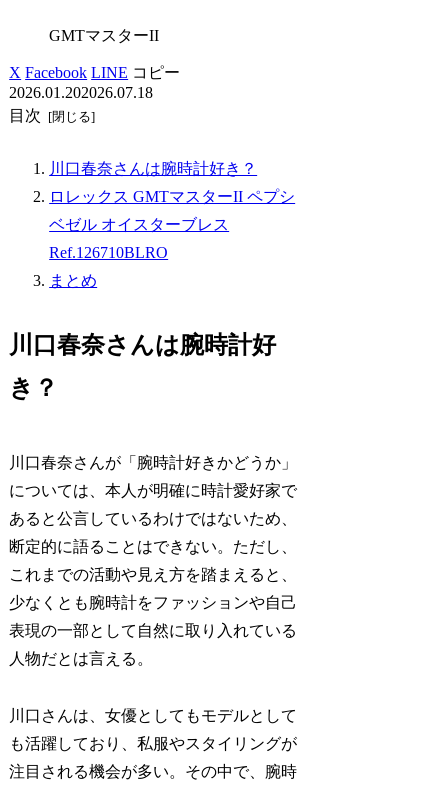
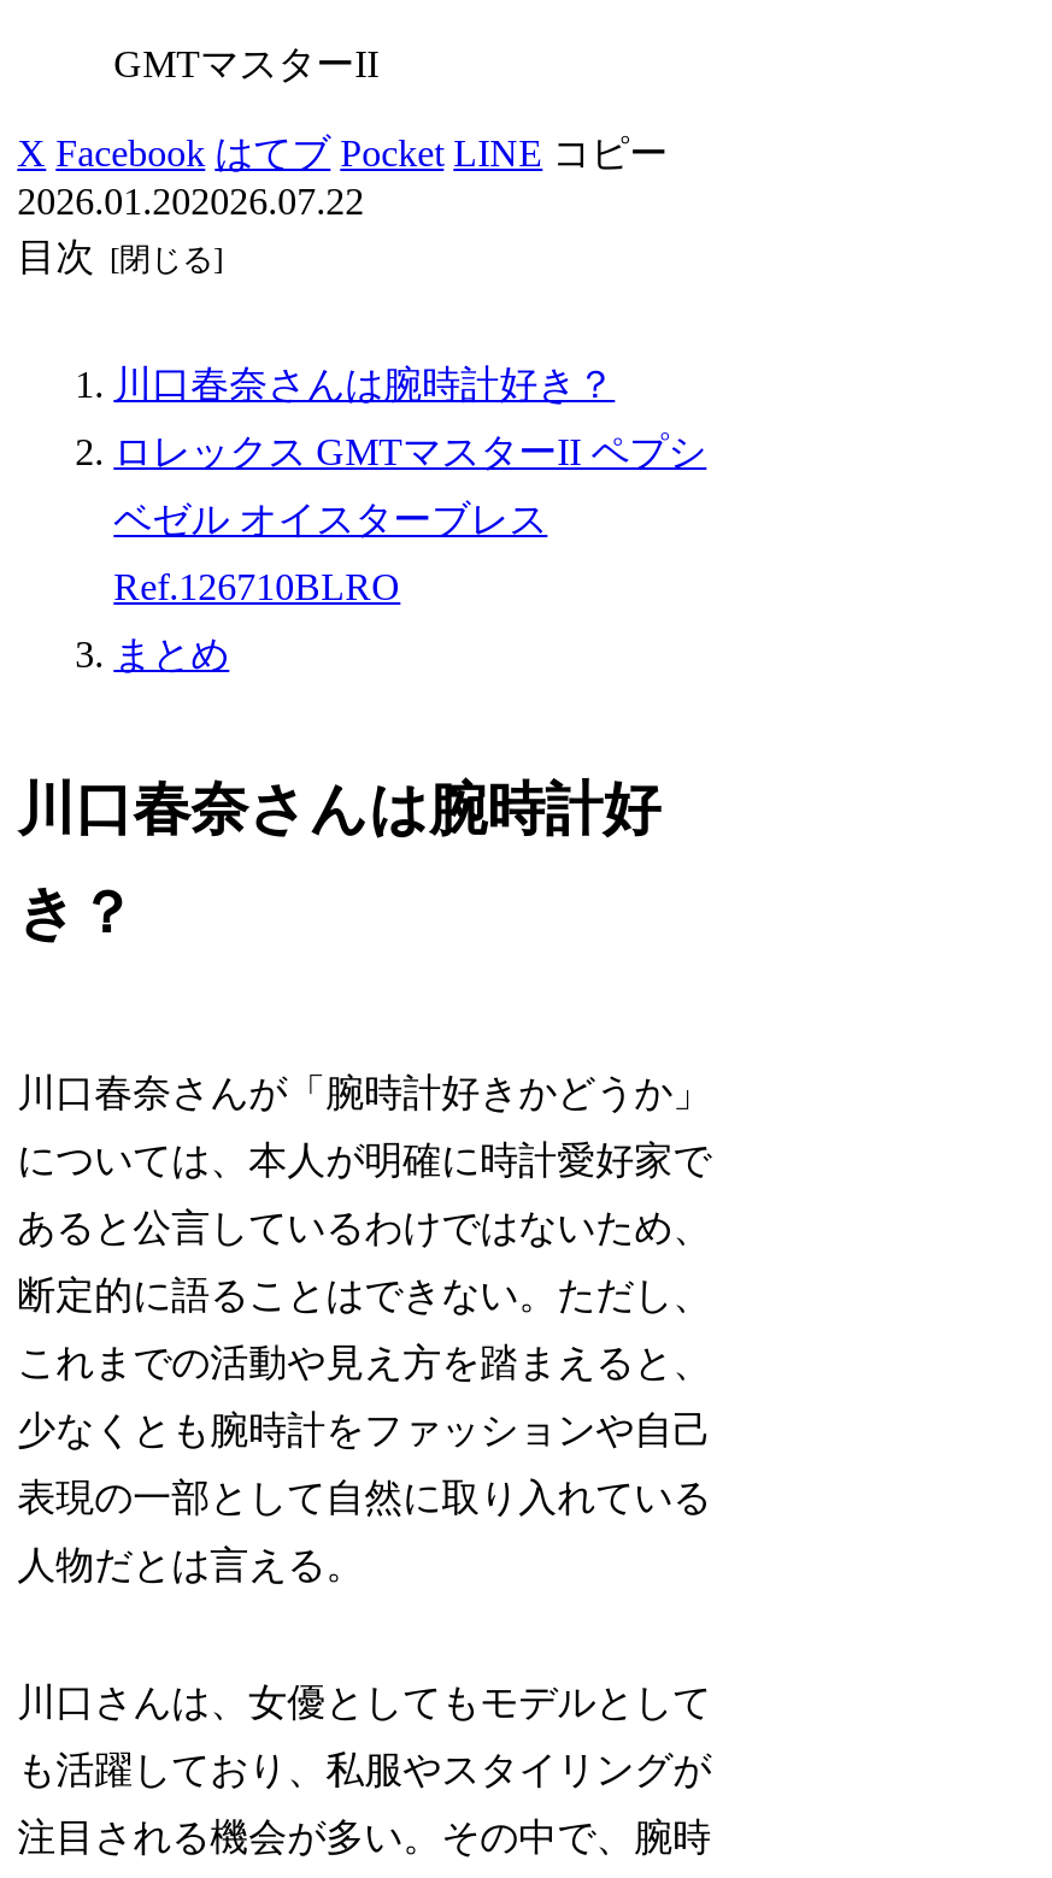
- X Facebook LINE コピー
- 2026.01.202026.07.18
+ X Facebook はてブ Pocket LINE コピー
+ 2026.01.202026.07.22
